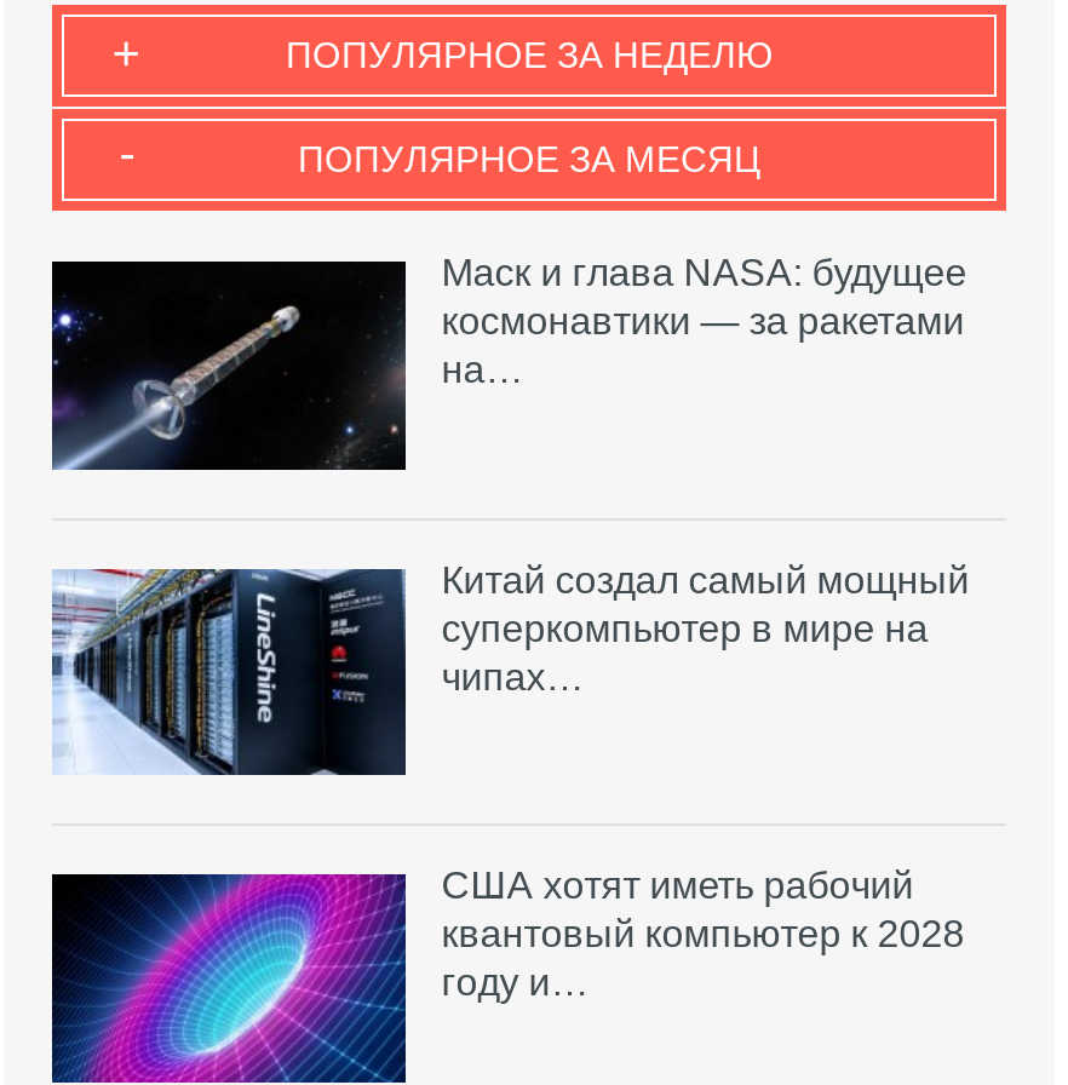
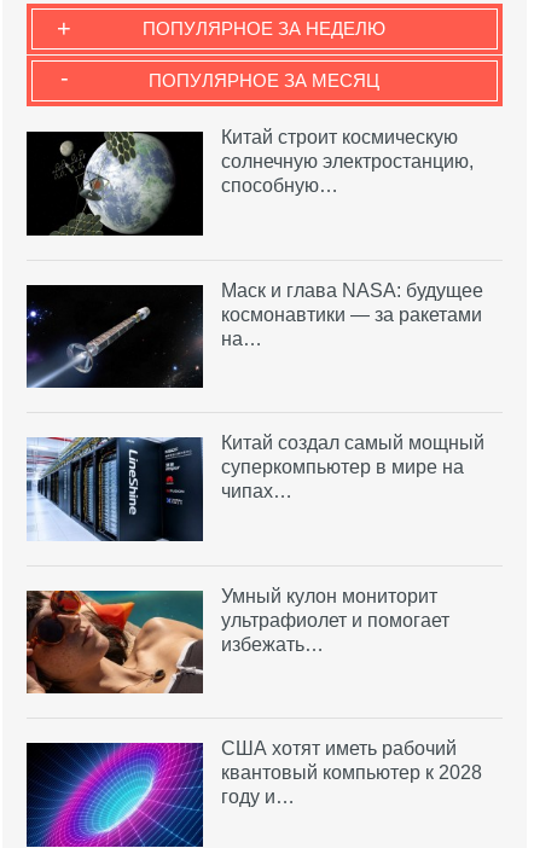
+ [image]
+ Китай строит космическую
+ солнечную электростанцию,
+ способную…

+ [image]
+ Умный кулон мониторит
+ ультрафиолет и помогает
+ избежать…
